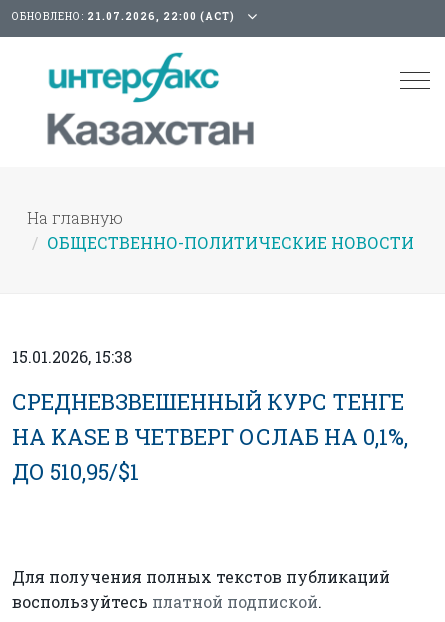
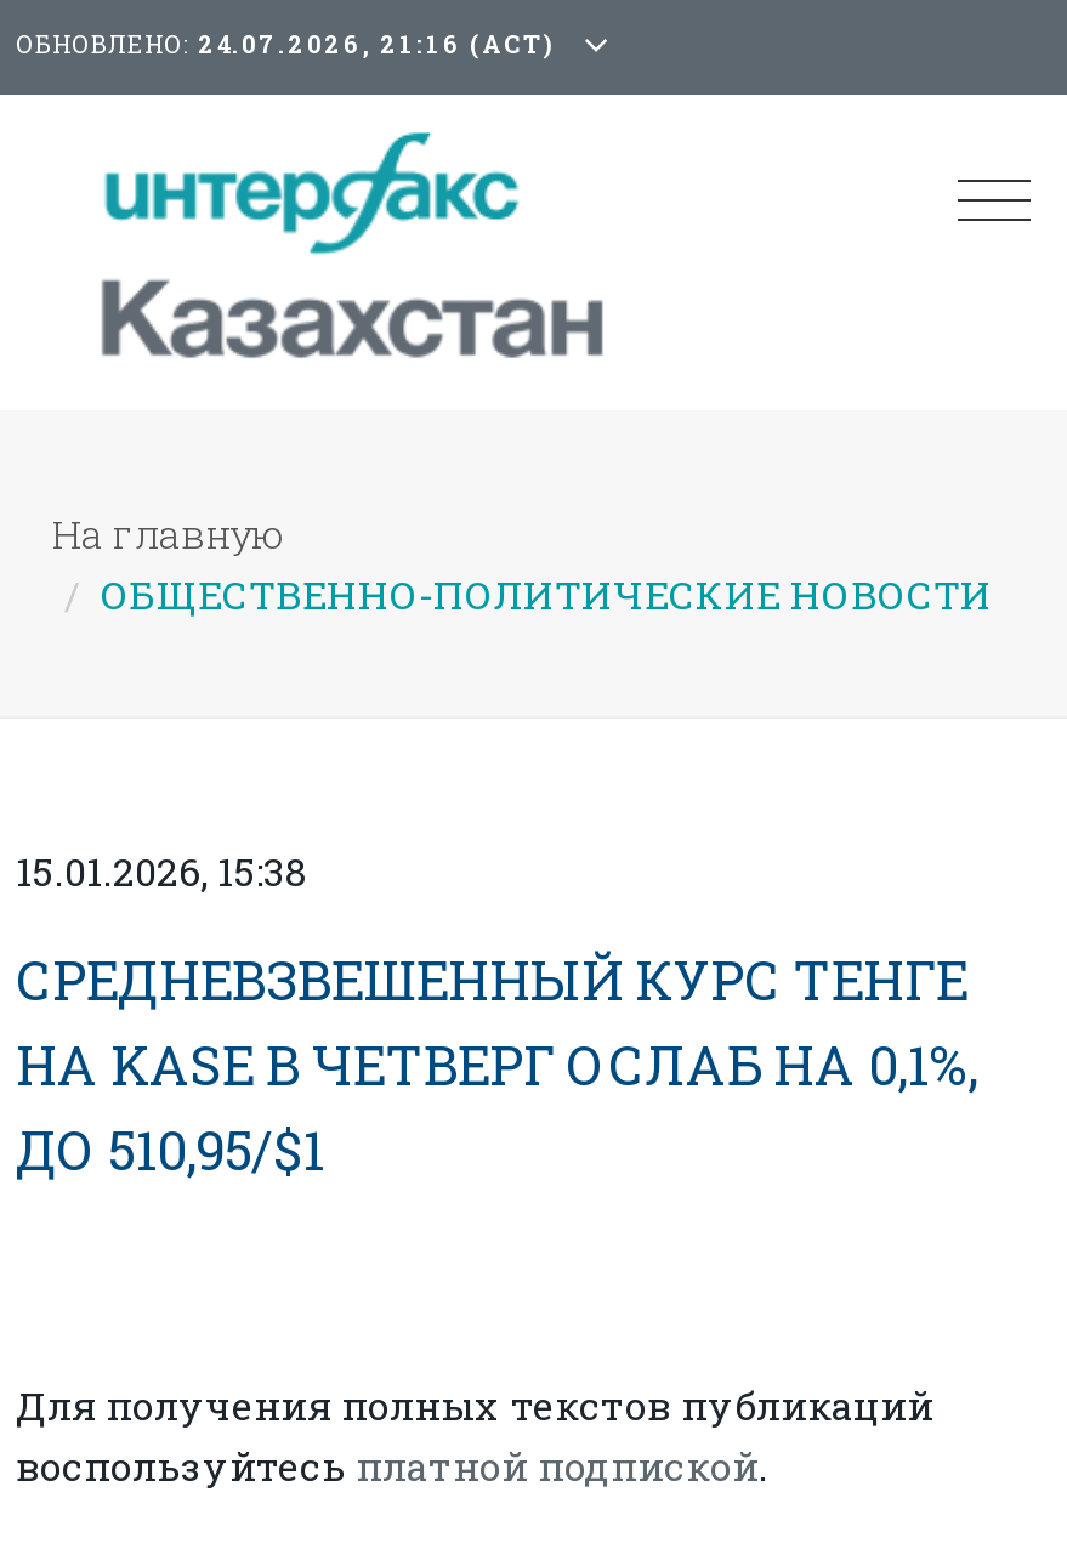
- ОБНОВЛЕНО: 21.07.2026, 22:00 (АСТ)
+ ОБНОВЛЕНО: 24.07.2026, 21:16 (АСТ)
